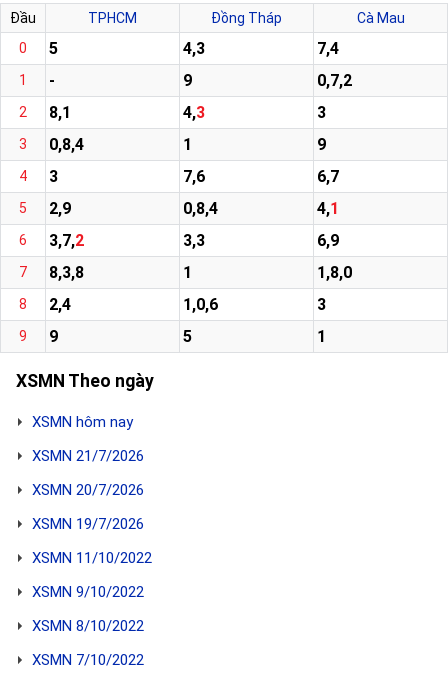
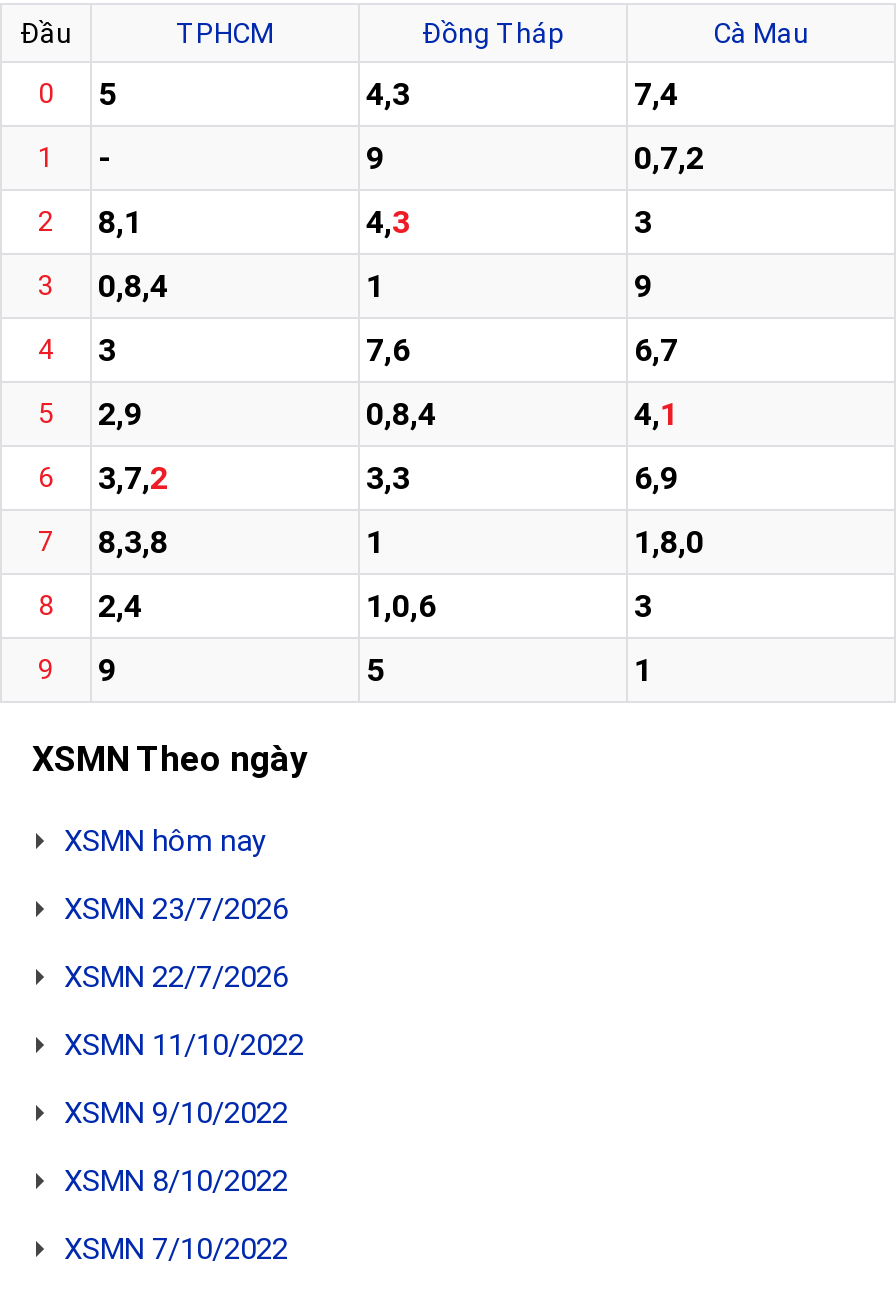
- XSMN 21/7/2026
- XSMN 20/7/2026
- XSMN 19/7/2026
+ XSMN 23/7/2026
+ XSMN 22/7/2026
